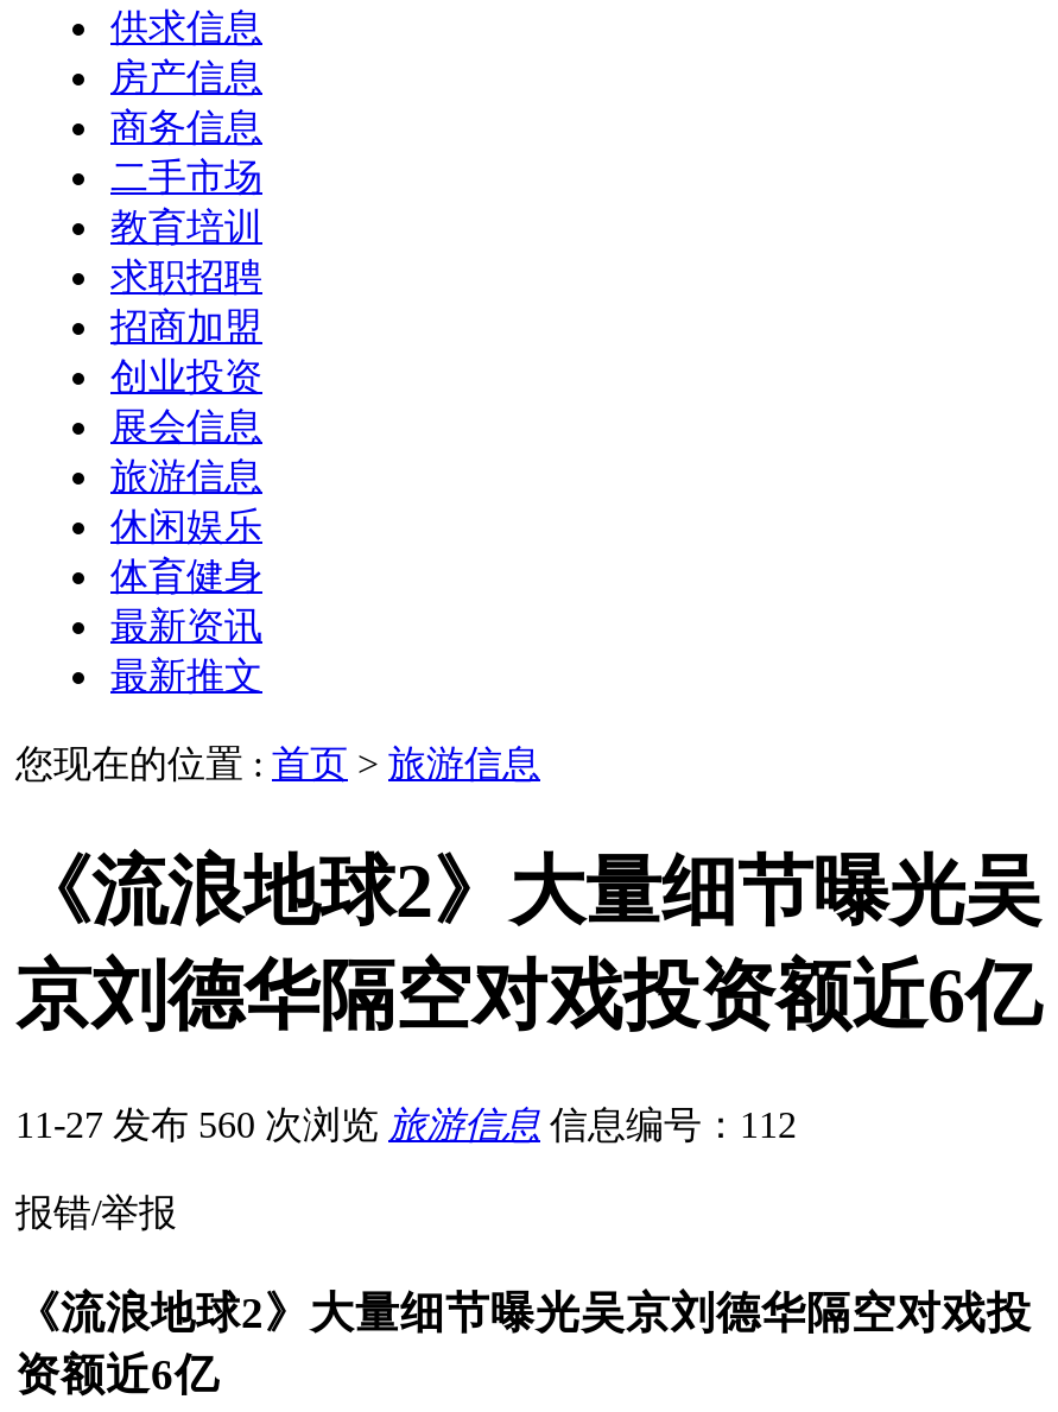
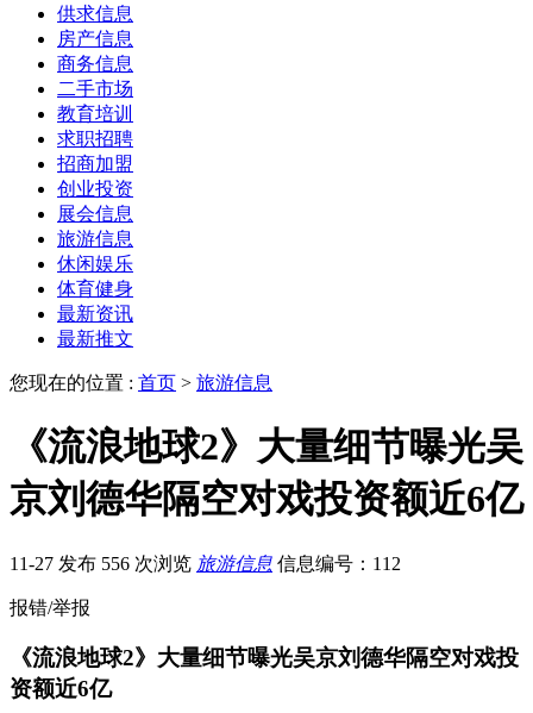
- 11-27 发布 560 次浏览 旅游信息 信息编号：112
+ 11-27 发布 556 次浏览 旅游信息 信息编号：112
